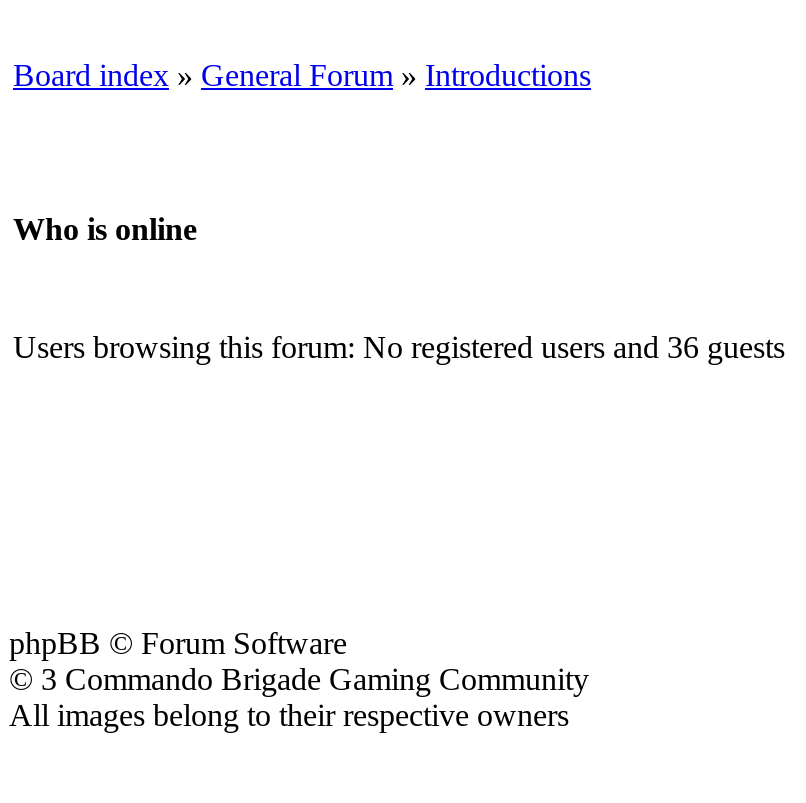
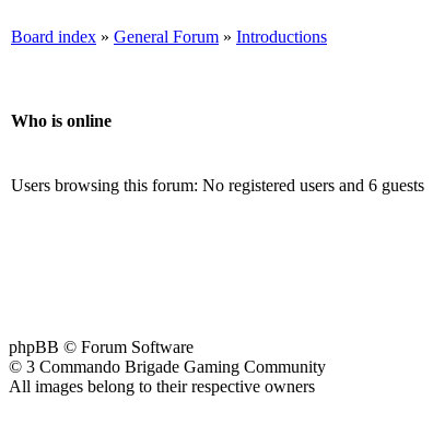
- Users browsing this forum: No registered users and 36 guests
+ Users browsing this forum: No registered users and 6 guests
